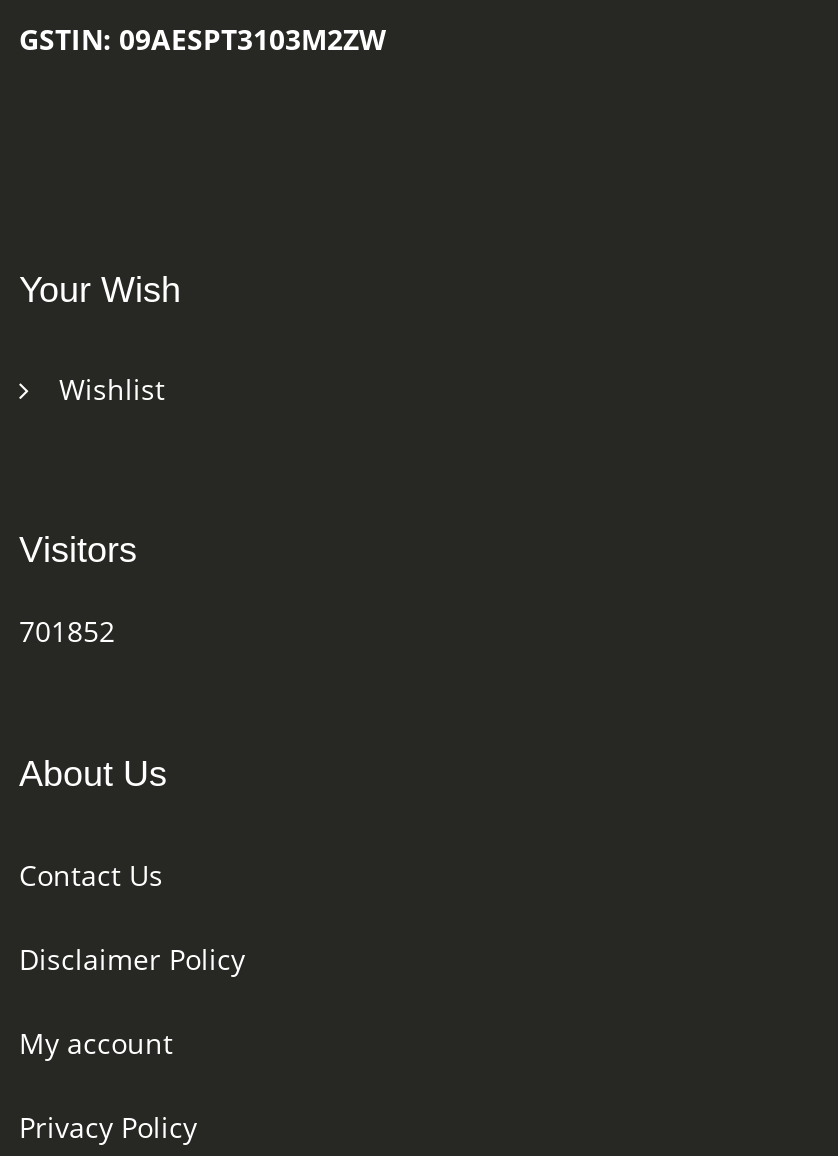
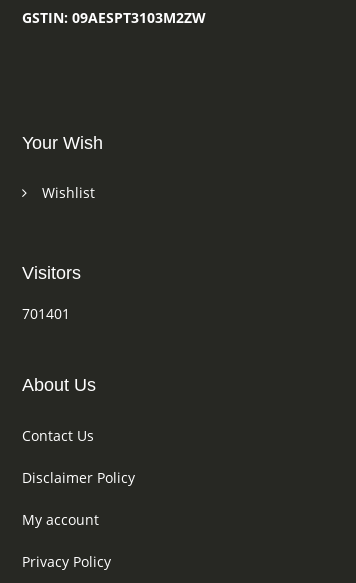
- 701852
+ 701401
